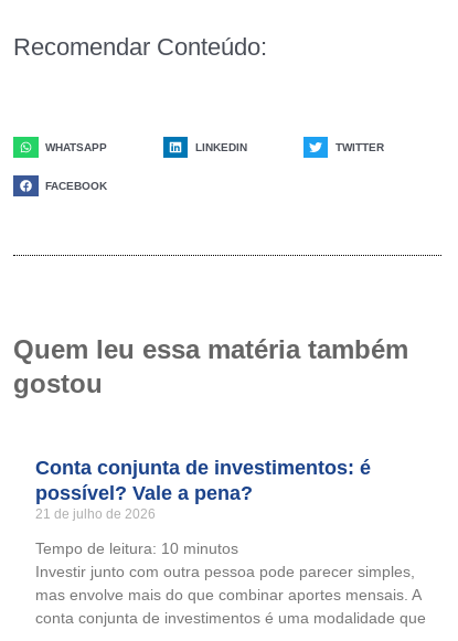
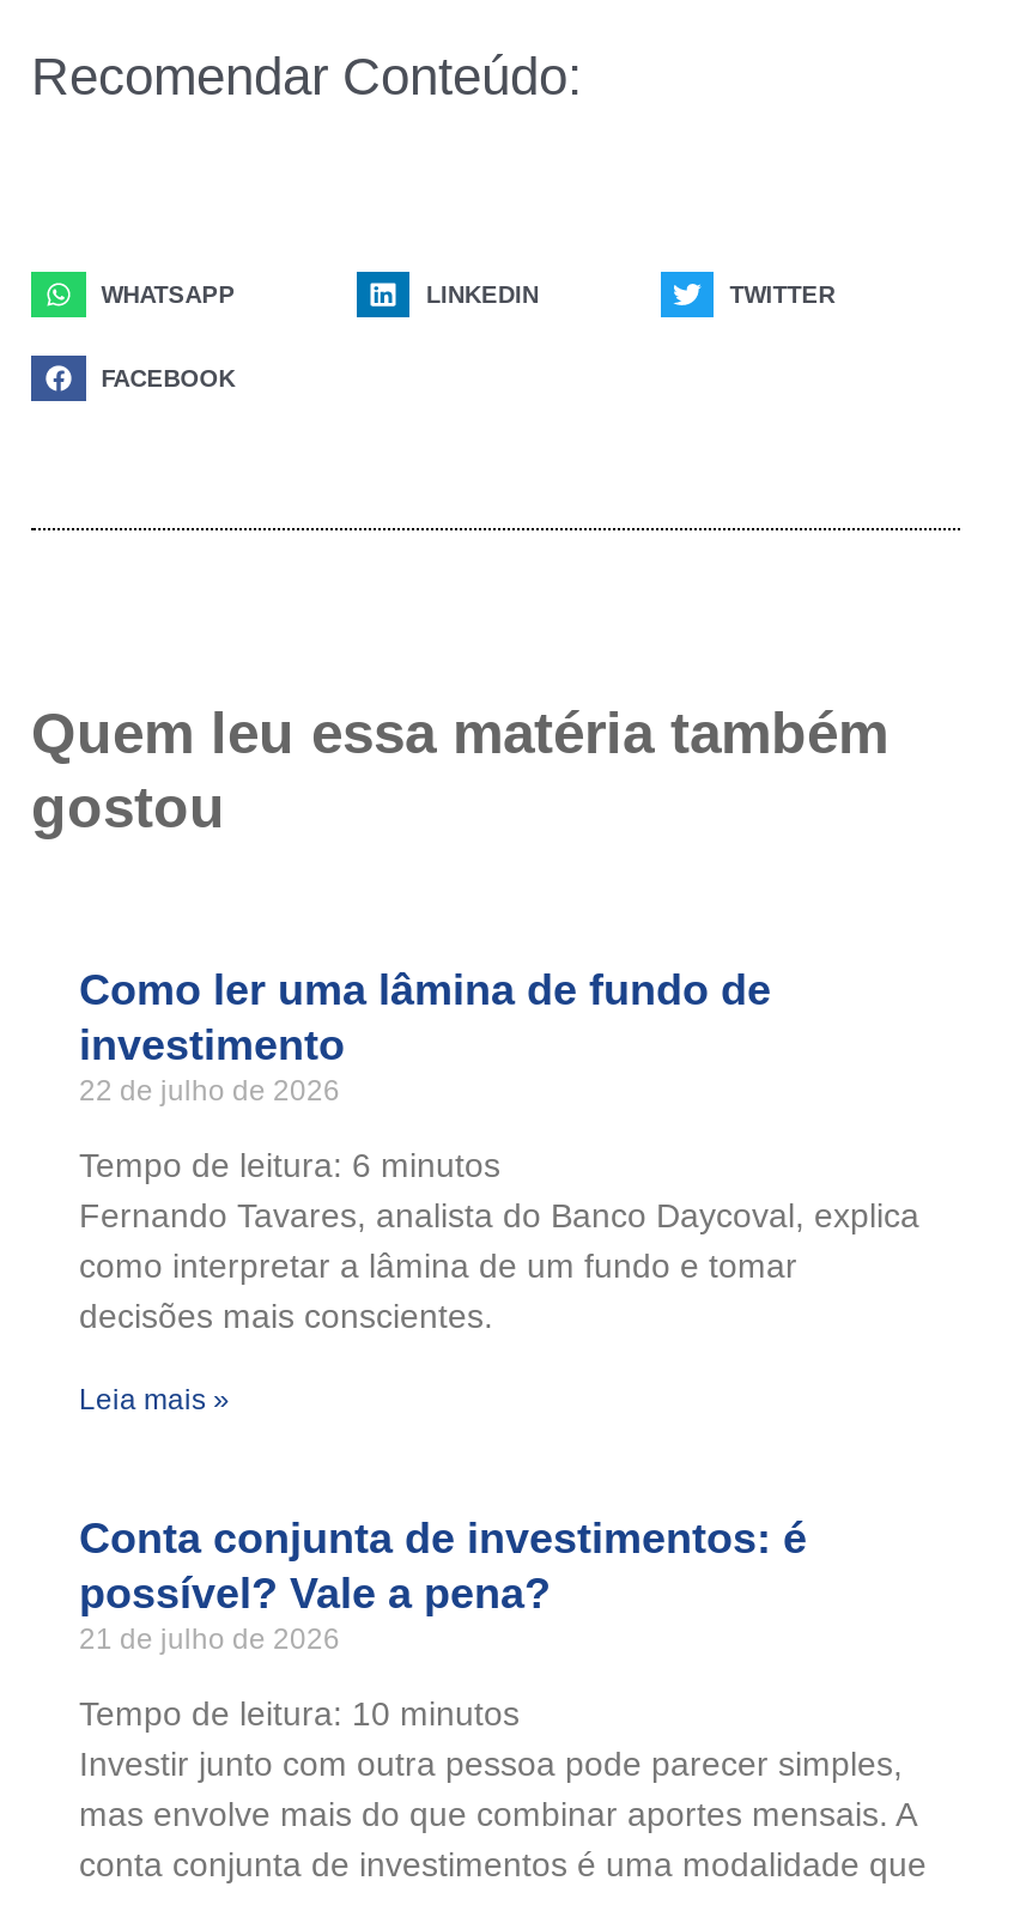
+ Como ler uma lâmina de fundo de
+ investimento
+ 22 de julho de 2026
+ Tempo de leitura: 6 minutos
+ Fernando Tavares, analista do Banco Daycoval, explica
+ como interpretar a lâmina de um fundo e tomar
+ decisões mais conscientes.
+ Leia mais »
